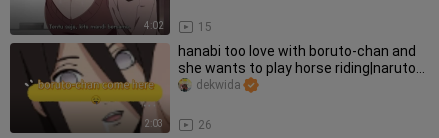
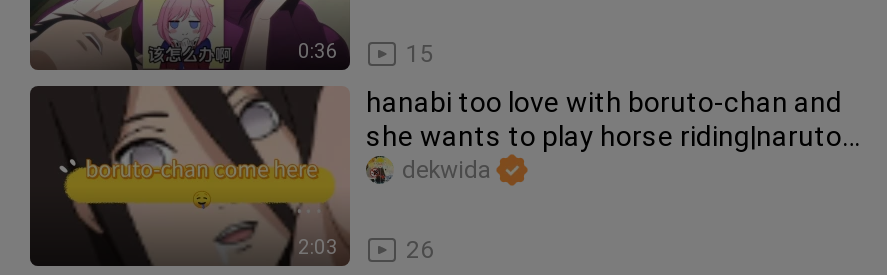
- 4:02
+ 0:36
